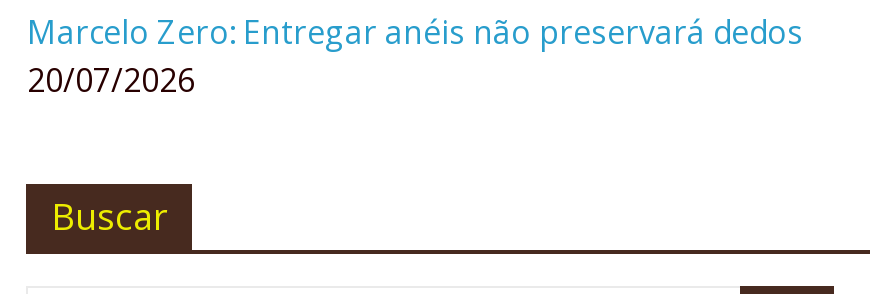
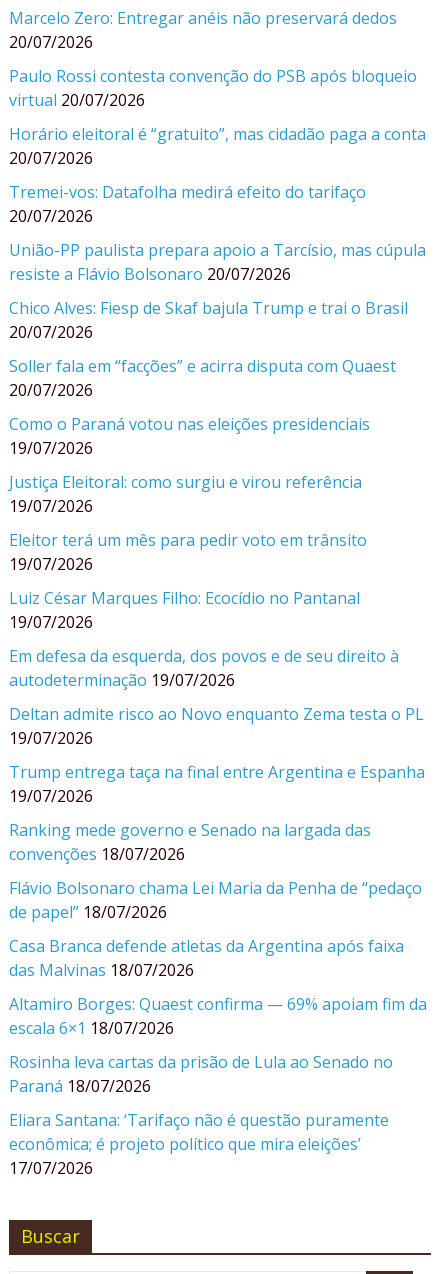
+ Paulo Rossi contesta convenção do PSB após bloqueio
+ virtual 20/07/2026
+ Horário eleitoral é “gratuito”, mas cidadão paga a conta
+ 20/07/2026
+ Tremei-vos: Datafolha medirá efeito do tarifaço
+ 20/07/2026
+ União-PP paulista prepara apoio a Tarcísio, mas cúpula
+ resiste a Flávio Bolsonaro 20/07/2026
+ Chico Alves: Fiesp de Skaf bajula Trump e trai o Brasil
+ 20/07/2026
+ Soller fala em “facções” e acirra disputa com Quaest
+ 20/07/2026
+ Como o Paraná votou nas eleições presidenciais
+ 19/07/2026
+ Justiça Eleitoral: como surgiu e virou referência
+ 19/07/2026
+ Eleitor terá um mês para pedir voto em trânsito
+ 19/07/2026
+ Luiz César Marques Filho: Ecocídio no Pantanal
+ 19/07/2026
+ Em defesa da esquerda, dos povos e de seu direito à
+ autodeterminação 19/07/2026
+ Deltan admite risco ao Novo enquanto Zema testa o PL
+ 19/07/2026
+ Trump entrega taça na final entre Argentina e Espanha
+ 19/07/2026
+ Ranking mede governo e Senado na largada das
+ convenções 18/07/2026
+ Flávio Bolsonaro chama Lei Maria da Penha de “pedaço
+ de papel” 18/07/2026
+ Casa Branca defende atletas da Argentina após faixa
+ das Malvinas 18/07/2026
+ Altamiro Borges: Quaest confirma — 69% apoiam fim da
+ escala 6×1 18/07/2026
+ Rosinha leva cartas da prisão de Lula ao Senado no
+ Paraná 18/07/2026
+ Eliara Santana: ‘Tarifaço não é questão puramente
+ econômica; é projeto político que mira eleições’
+ 17/07/2026
